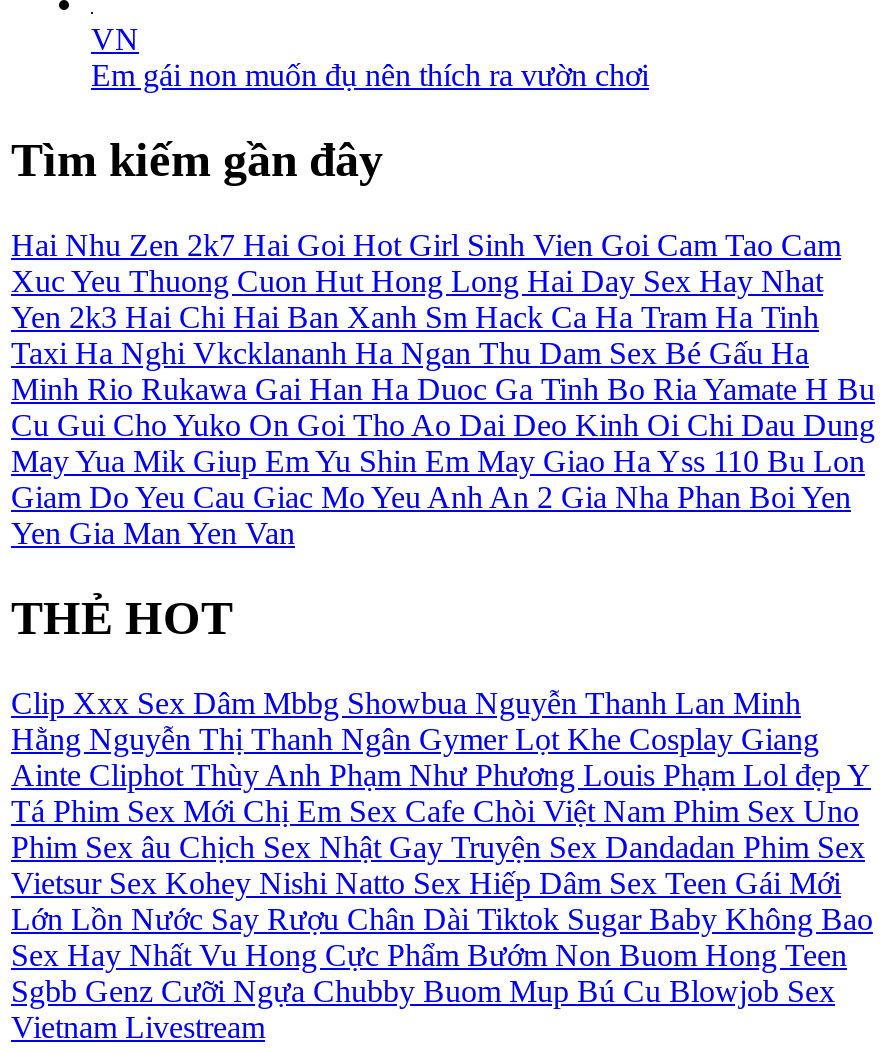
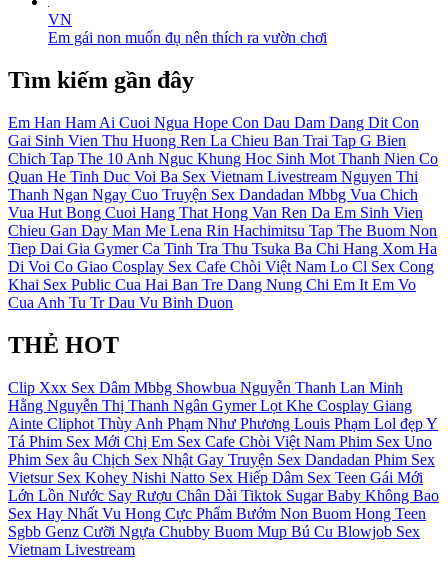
- Hai Nhu Zen 2k7 Hai Goi Hot Girl Sinh Vien Goi Cam Tao Cam
- Xuc Yeu Thuong Cuon Hut Hong Long Hai Day Sex Hay Nhat
- Yen 2k3 Hai Chi Hai Ban Xanh Sm Hack Ca Ha Tram Ha Tinh
- Taxi Ha Nghi Vkcklananh Ha Ngan Thu Dam Sex Bé Gấu Ha
- Minh Rio Rukawa Gai Han Ha Duoc Ga Tinh Bo Ria Yamate H Bu
- Cu Gui Cho Yuko On Goi Tho Ao Dai Deo Kinh Oi Chi Dau Dung
- May Yua Mik Giup Em Yu Shin Em May Giao Ha Yss 110 Bu Lon
- Giam Do Yeu CauGiac Mo Yeu Anh An 2 Gia Nha Phan Boi Yen
- Yen Gia Man Yen Van
+ Em Han Ham Ai Cuoi Ngua Hope Con Dau Dam Dang Dit Con
+ Gai Sinh Vien Thu Huong Ren La Chieu Ban Trai Tap G Bien
+ Chich Tap The 10 Anh Nguc Khung Hoc Sinh Mot Thanh Nien Co
+ Quan He Tinh Duc Voi Ba Sex Vietnam Livestream Nguyen Thi
+ Thanh Ngan Ngay Cuo Truyện Sex Dandadan Mbbg Vua Chich
+ Vua Hut Bong Cuoi Hang That Hong Van Ren Da Em Sinh Vien
+ Chieu Gan Day Man Me Lena Rin Hachimitsu Tap The Buom Non
+ Tiep Dai Gia Gymer Ca Tinh Tra Thu Tsuka Ba Chi Hang Xom Ha
+ Di Voi Co Giao Cosplay Sex Cafe Chòi Việt Nam Lo Cl Sex Cong
+ Khai Sex Public Cua Hai Ban Tre Dang Nung Chi Em It Em Vo
+ Cua Anh Tu Tr Dau Vu Binh Duon
